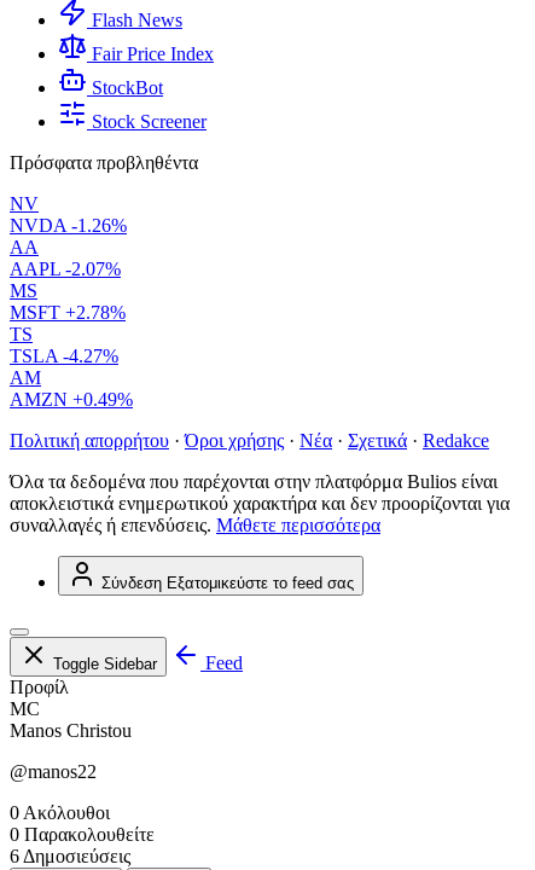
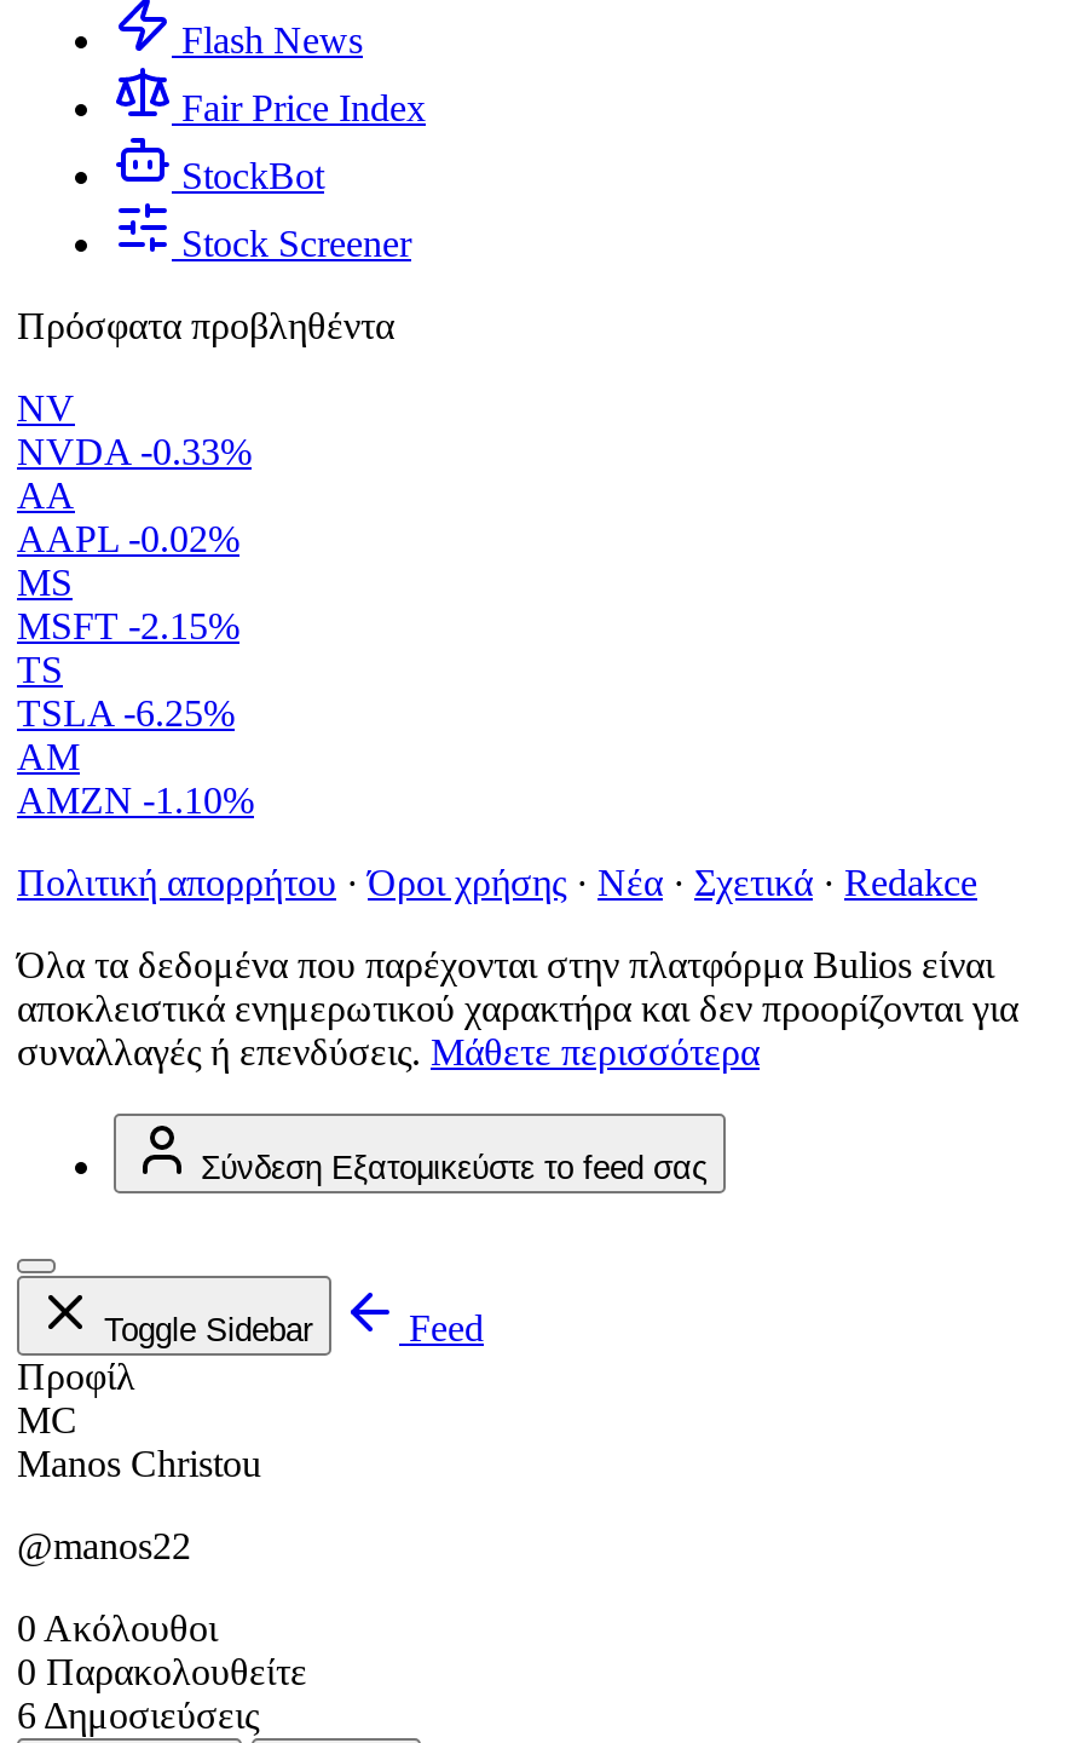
- NVDA -1.26%
+ NVDA -0.33%

- AAPL -2.07%
+ AAPL -0.02%

- MSFT +2.78%
+ MSFT -2.15%

- TSLA -4.27%
+ TSLA -6.25%

- AMZN +0.49%
+ AMZN -1.10%
